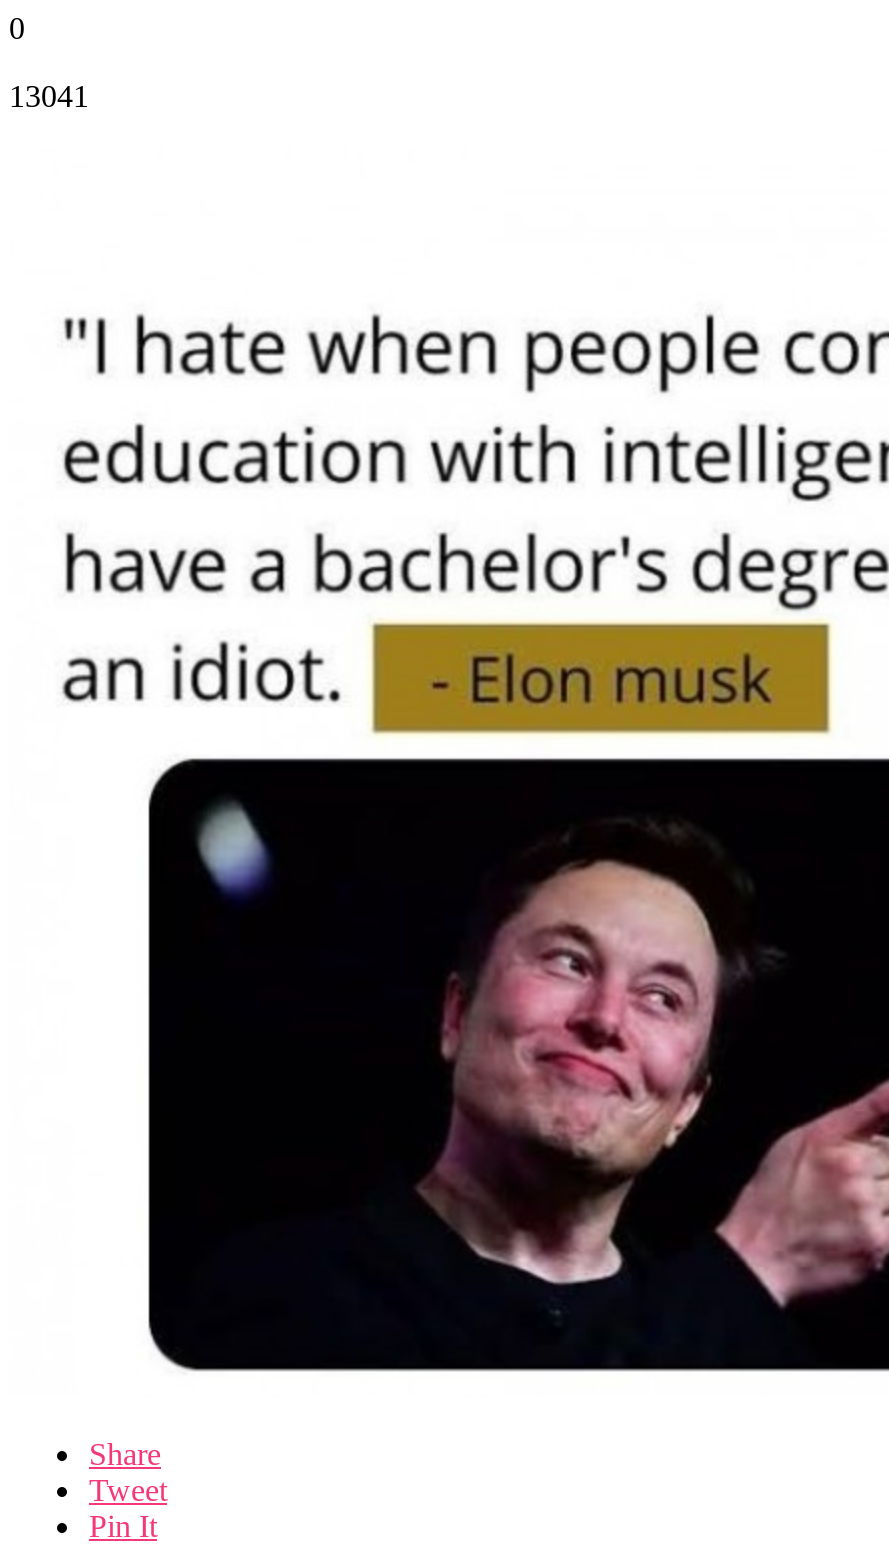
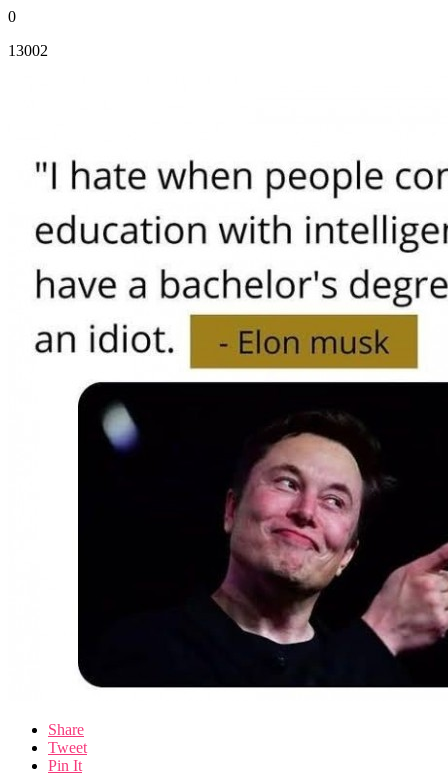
- 13041
+ 13002
